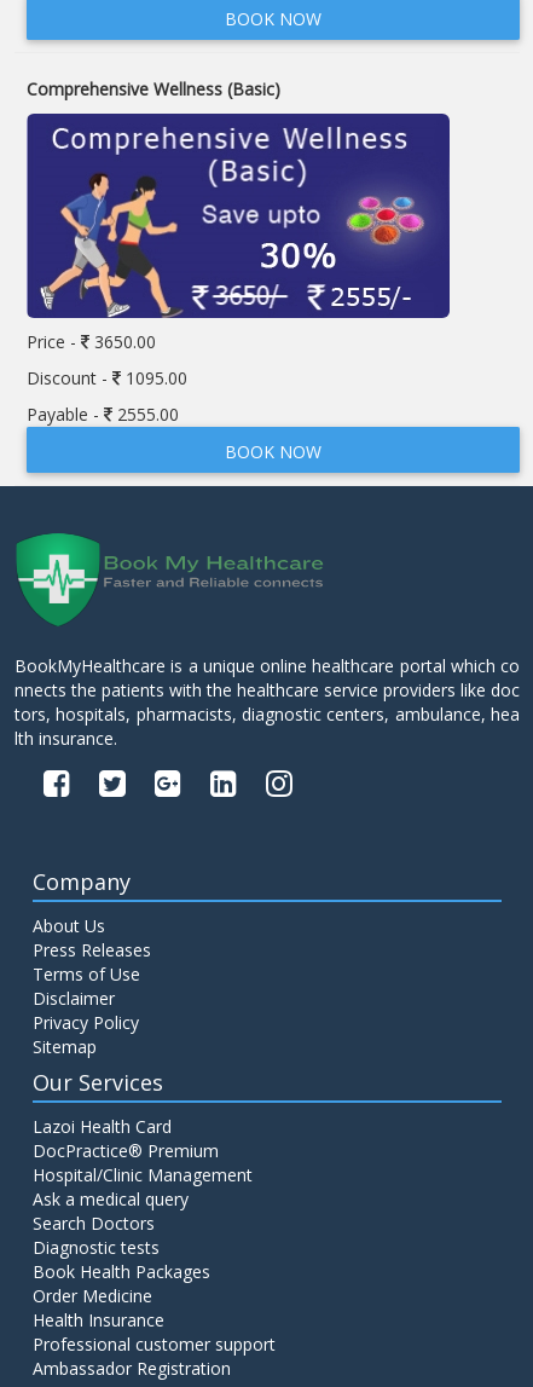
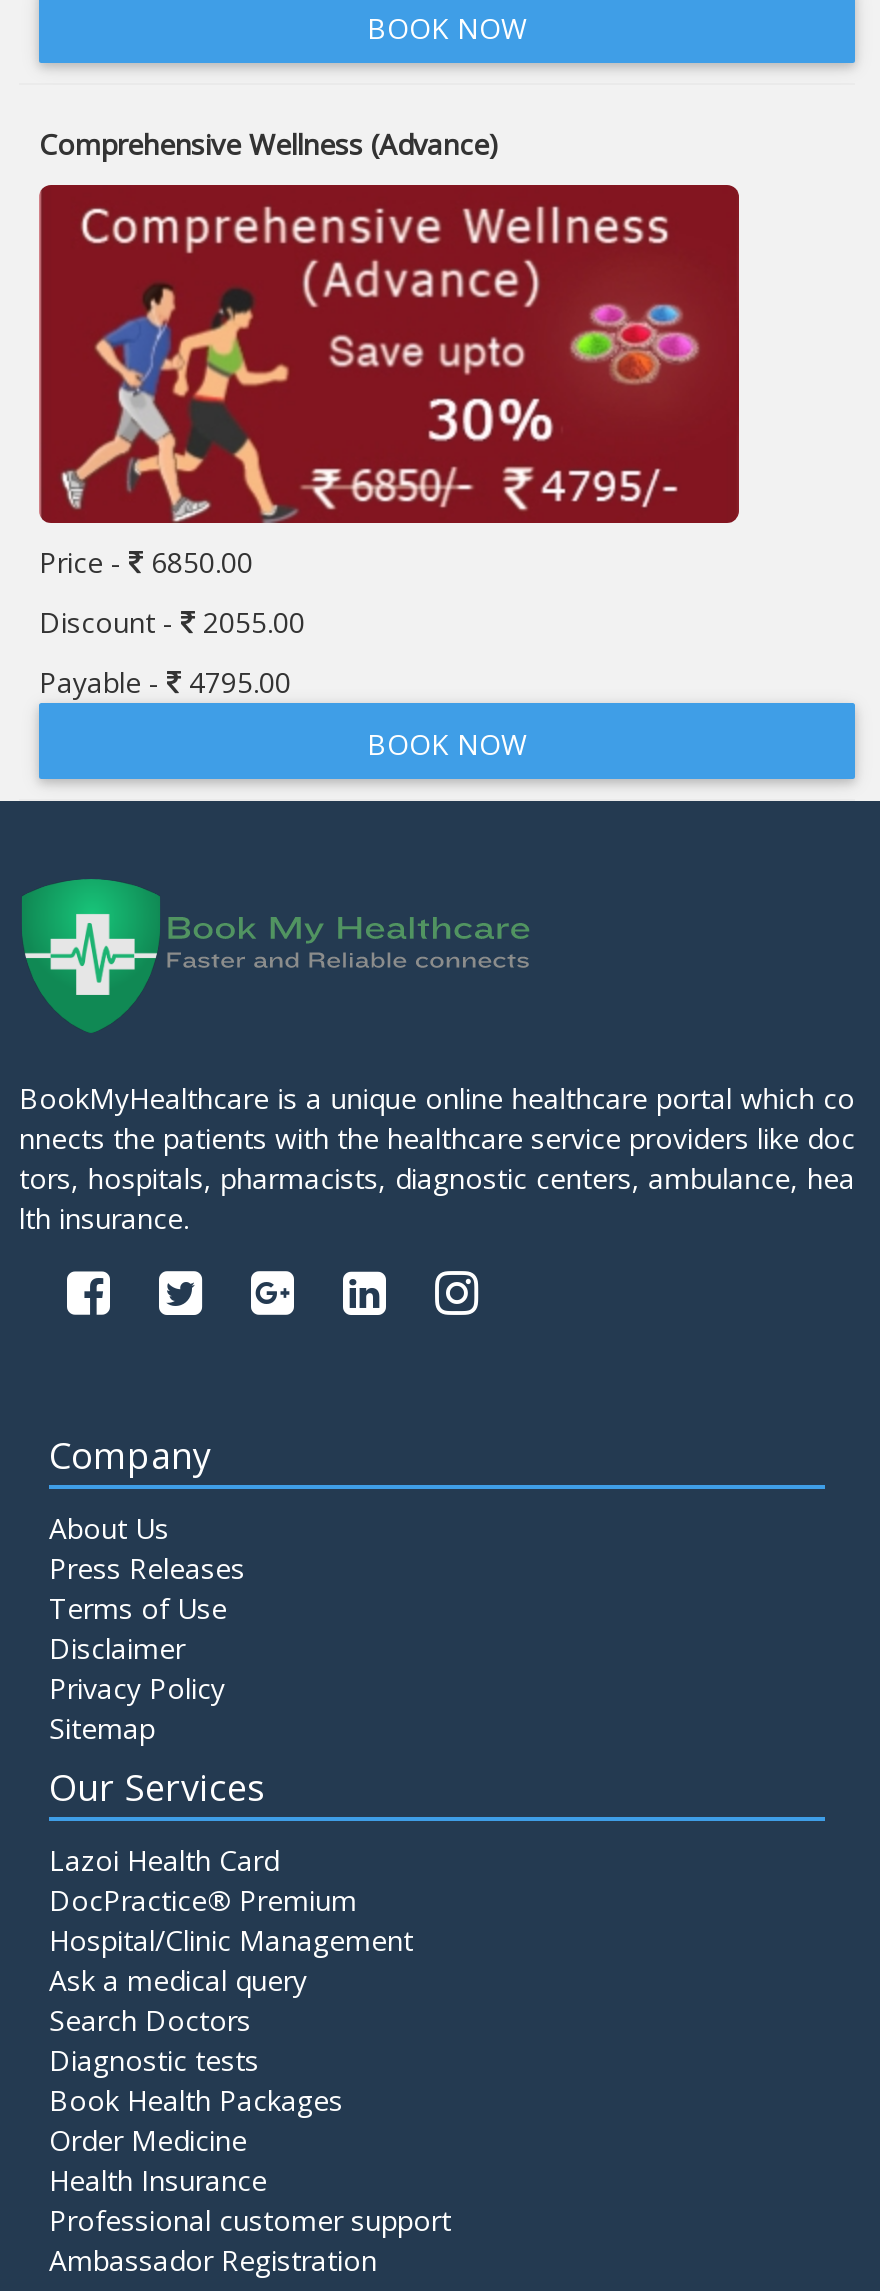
- Comprehensive Wellness (Basic)
+ Comprehensive Wellness (Advance)

- [image]
- Price - 3650.00
+ [image]
+ Price - 6850.00

- Discount - 1095.00
+ Discount - 2055.00

- Payable - 2555.00
+ Payable - 4795.00
